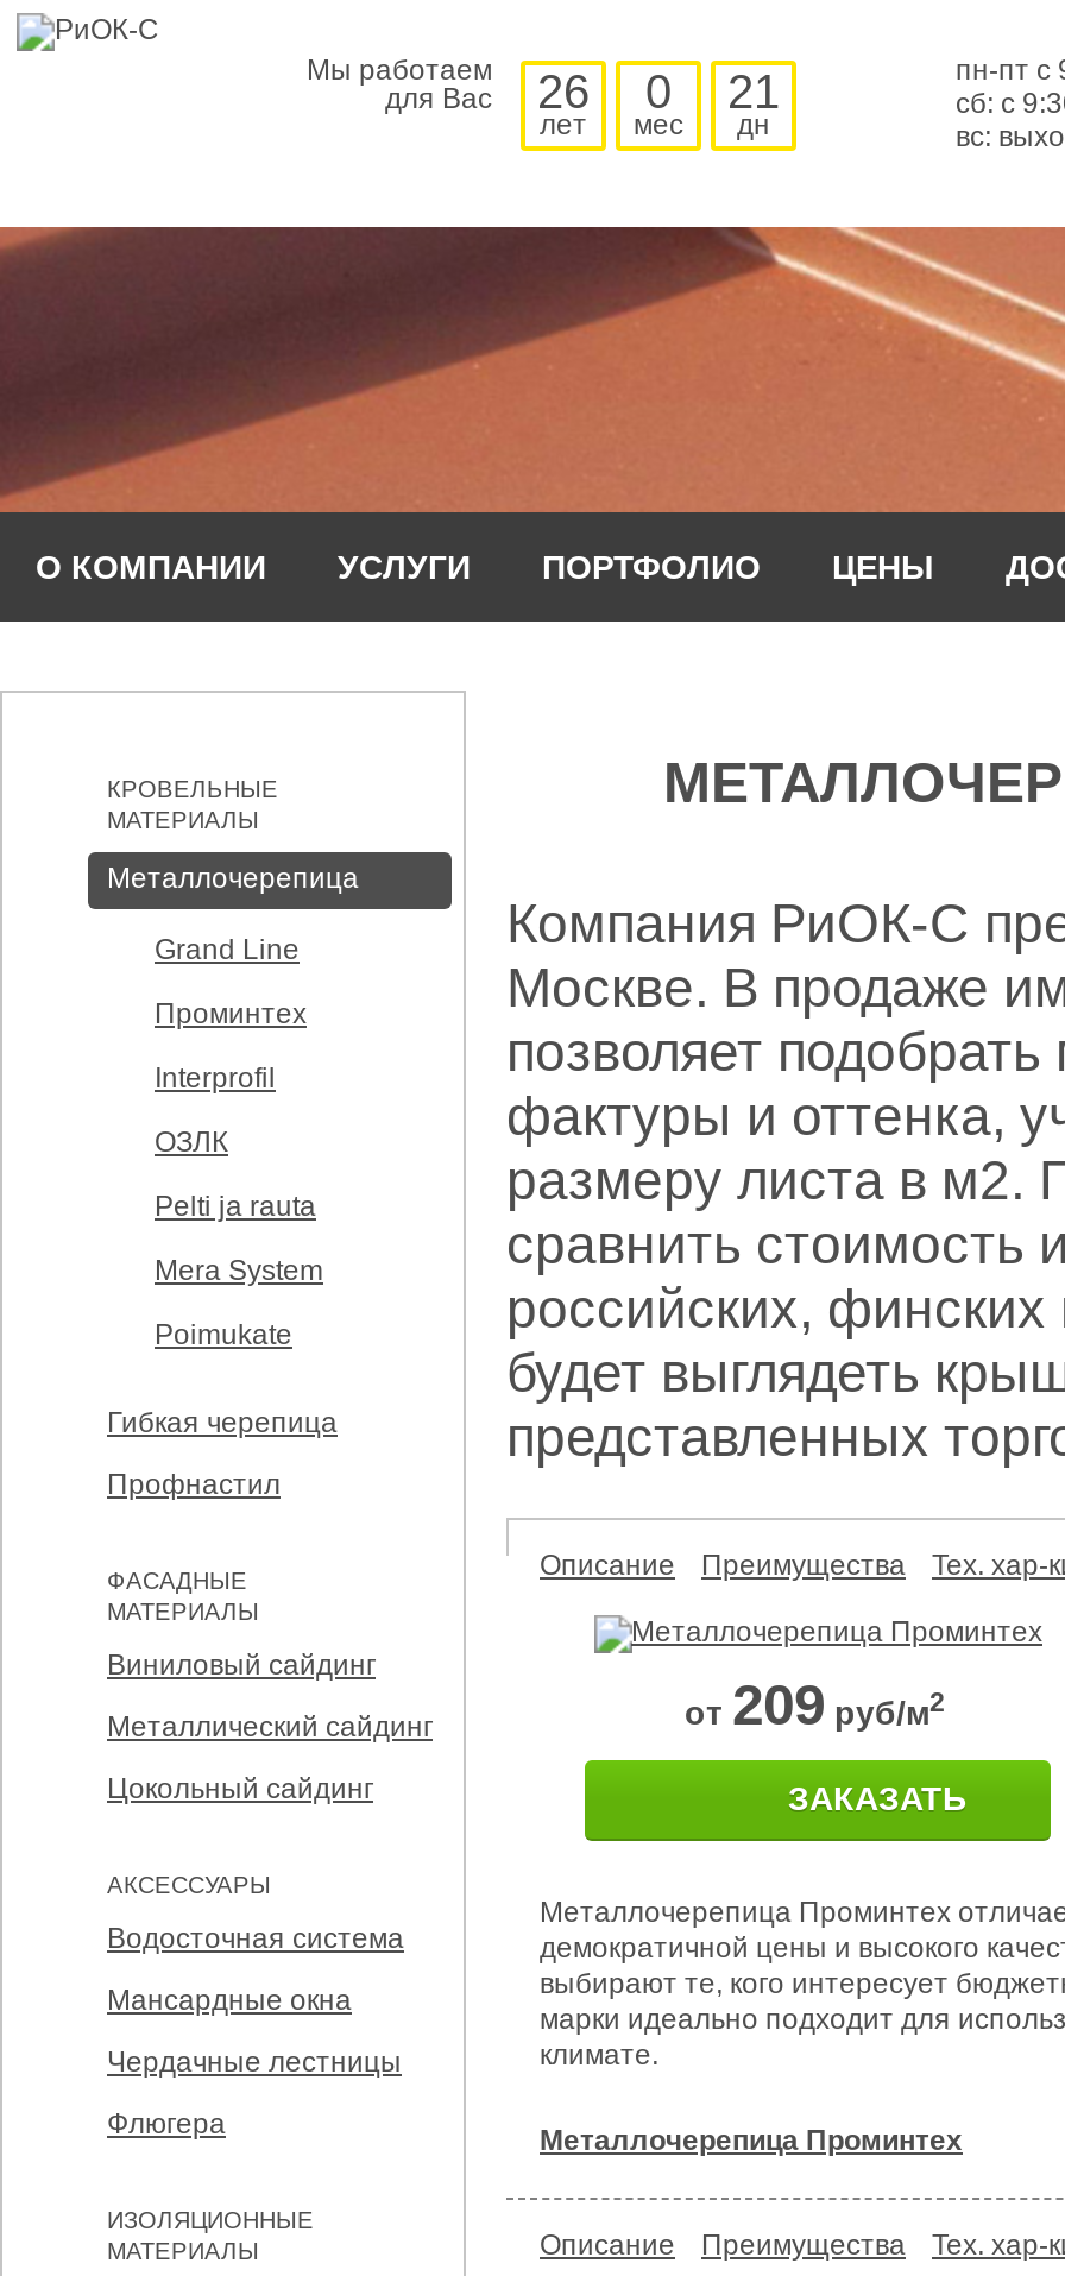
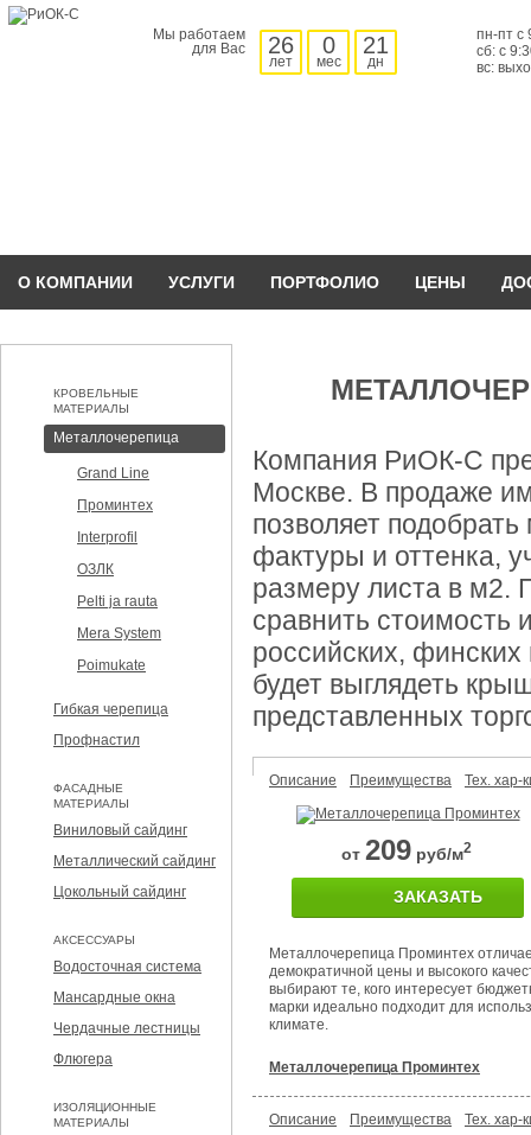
- [image]
